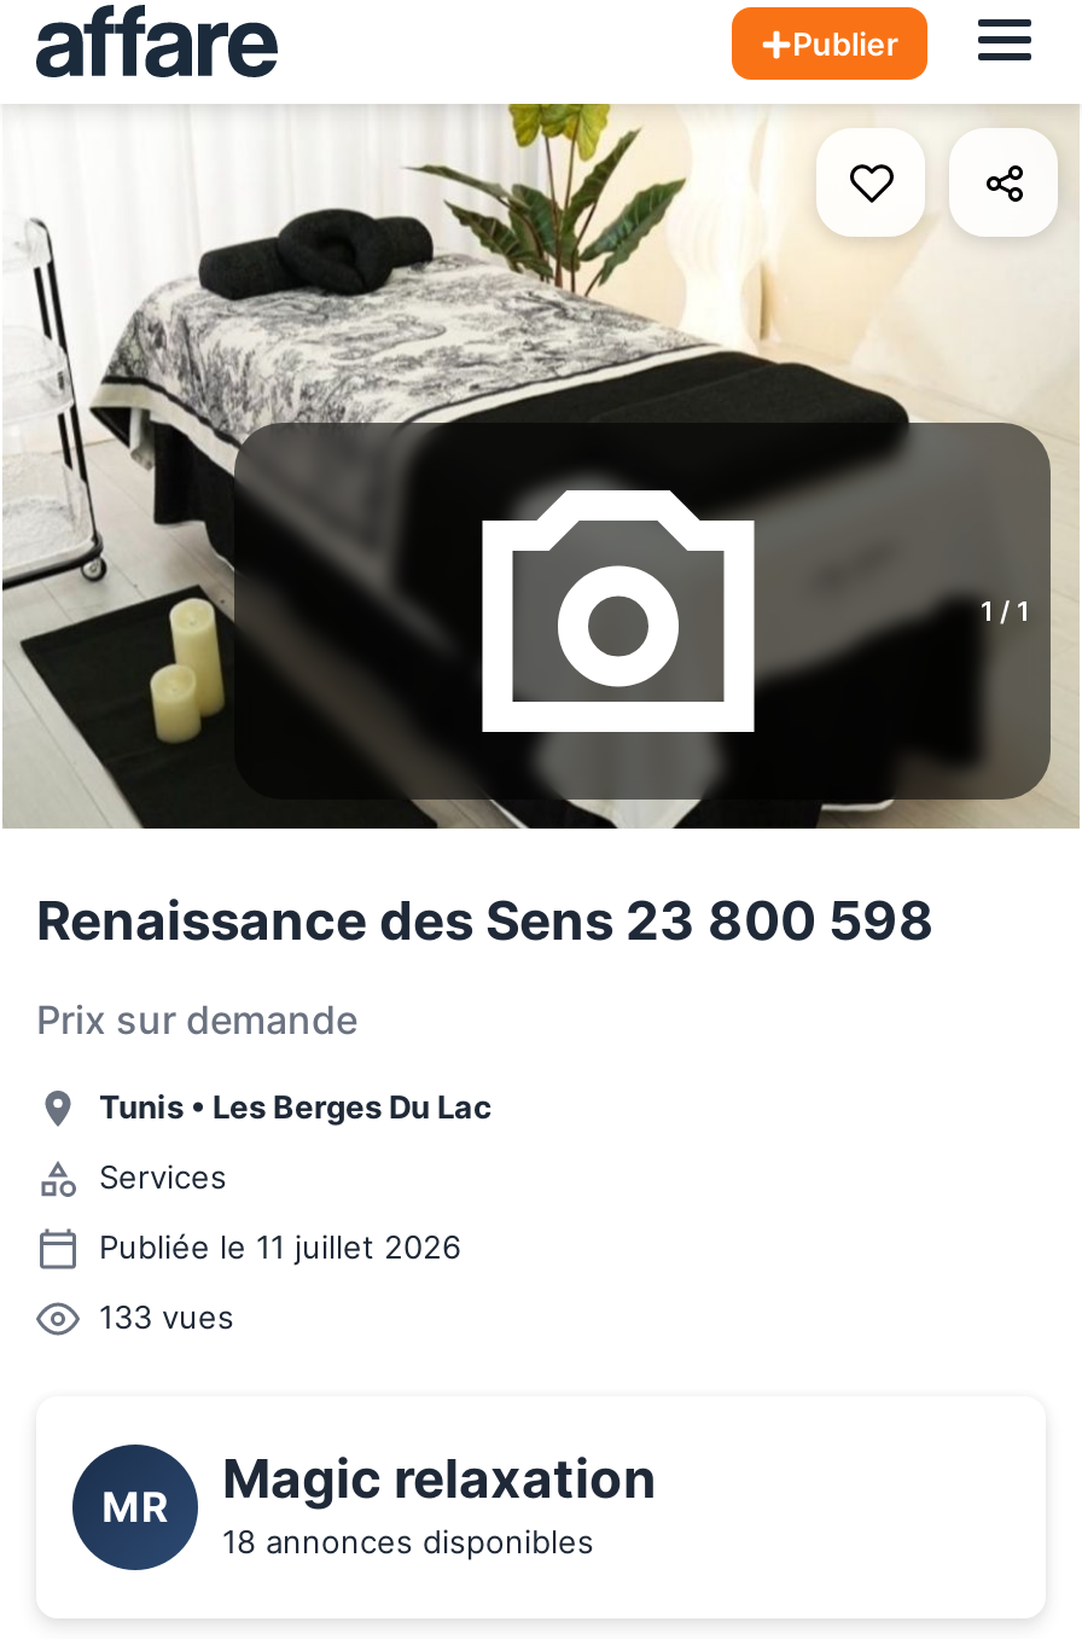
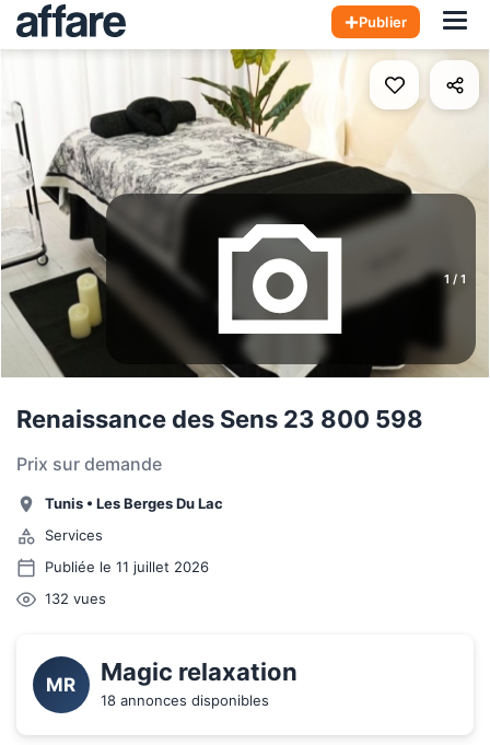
- 133 vues
+ 132 vues
